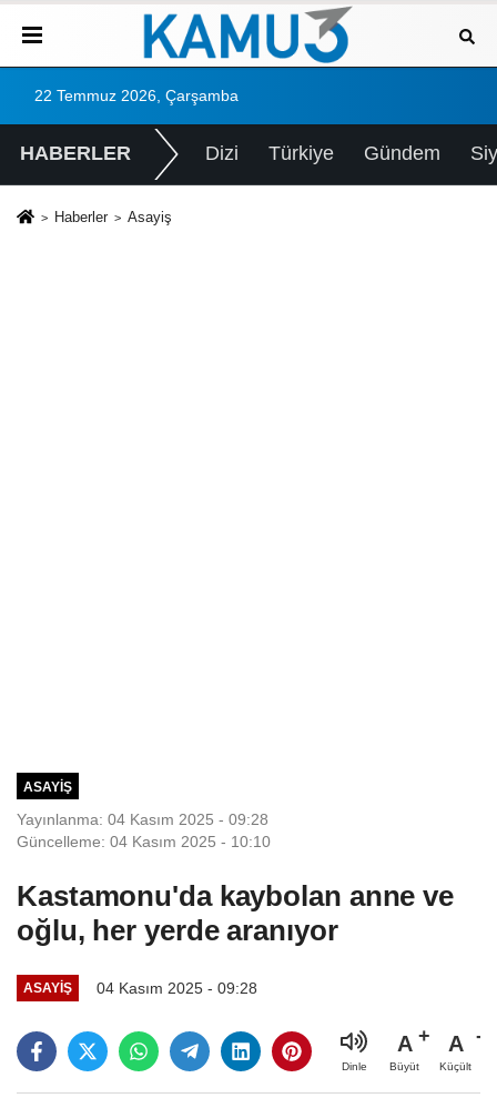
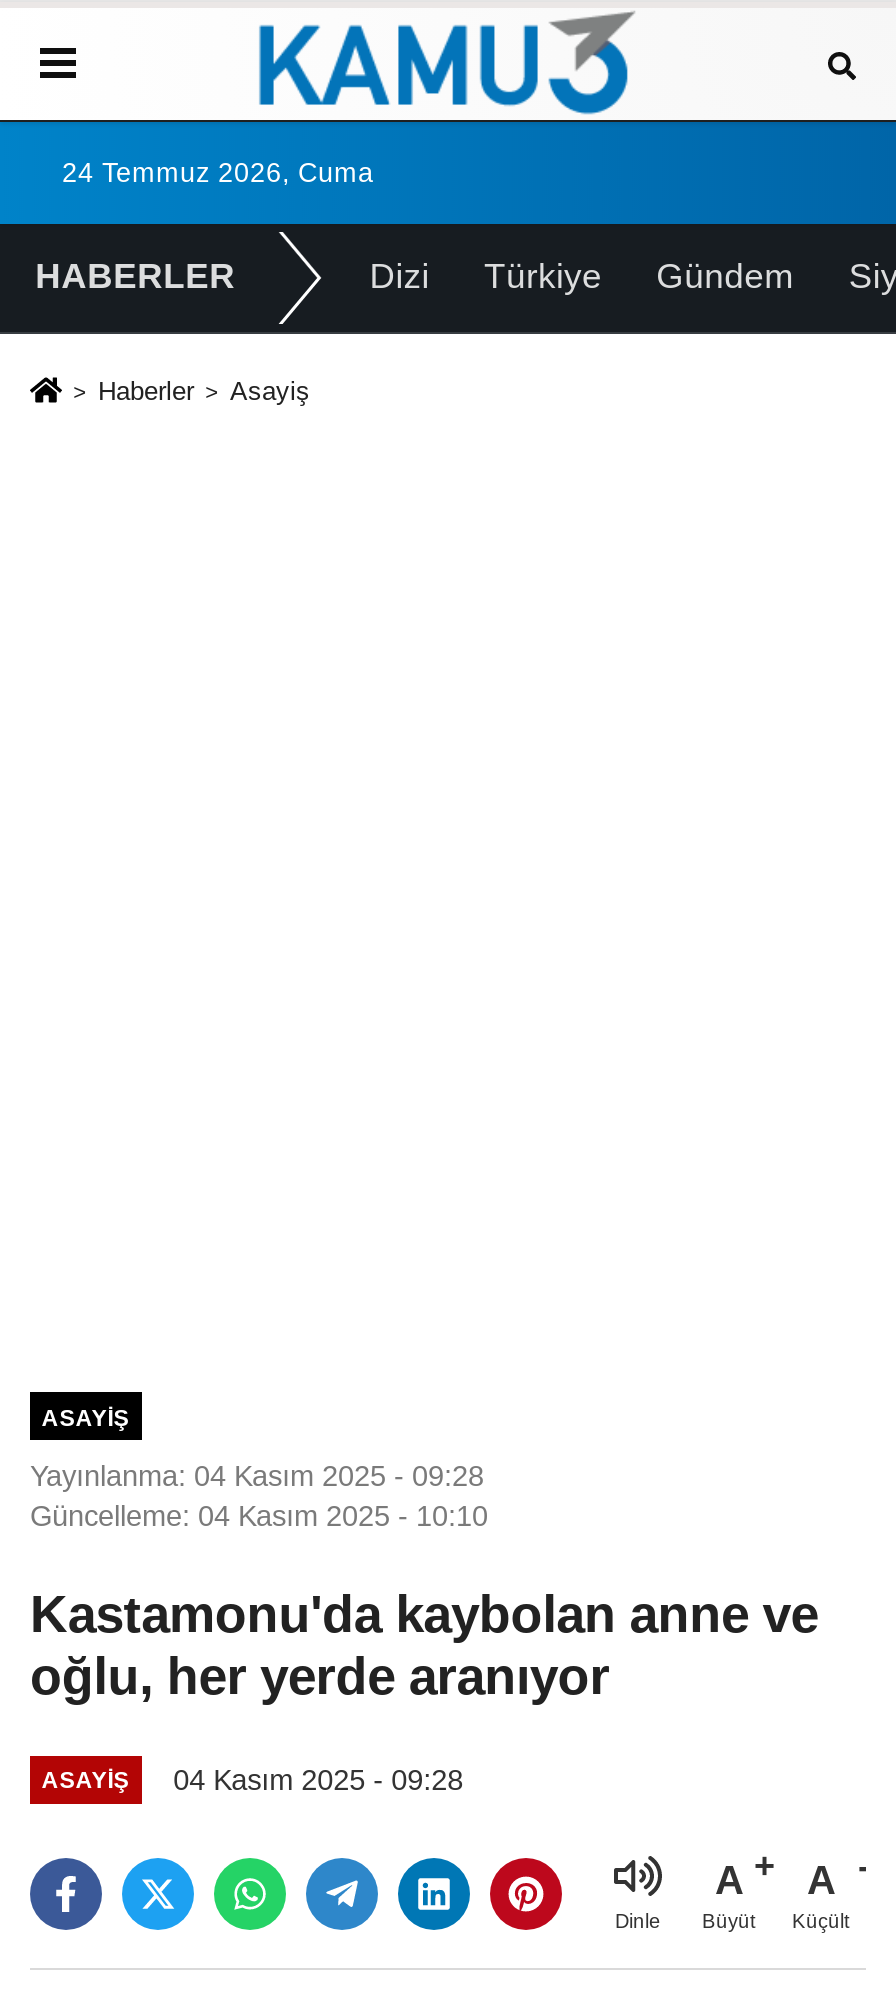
- 22 Temmuz 2026, Çarşamba
+ 24 Temmuz 2026, Cuma
